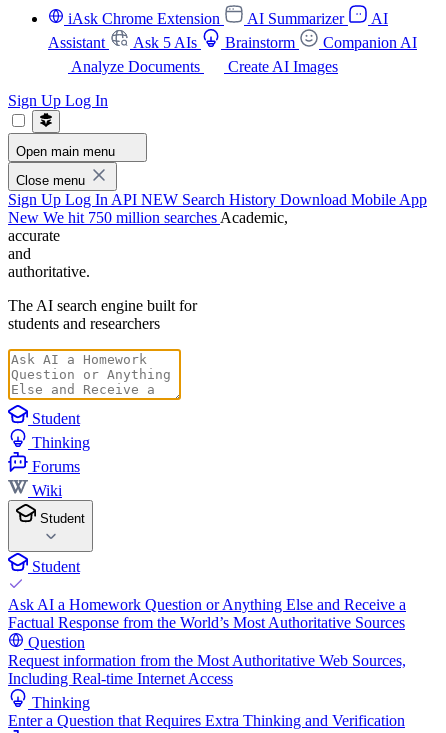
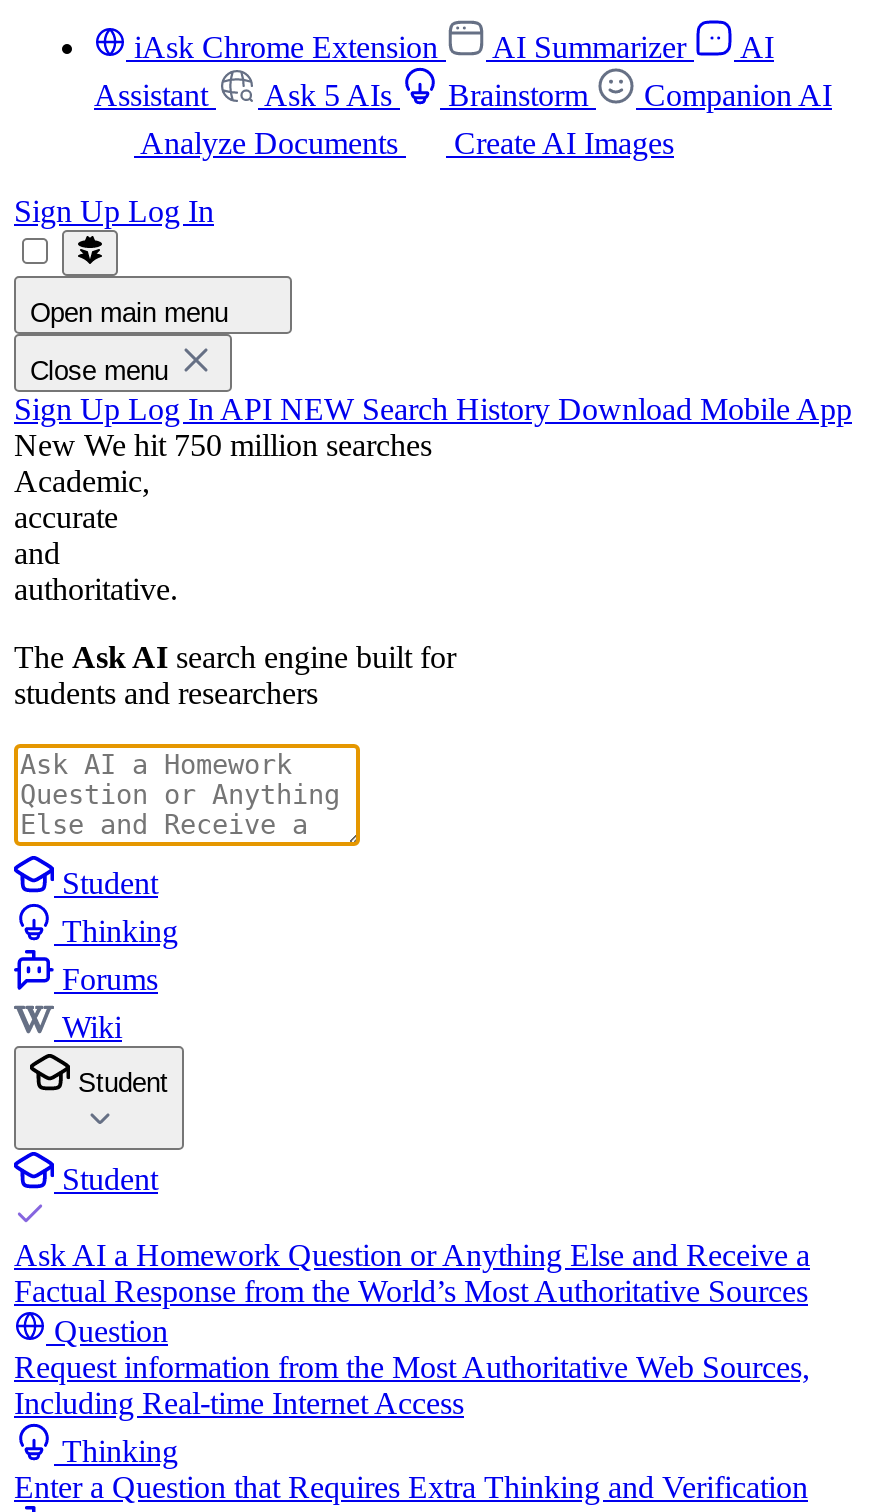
- The AI search engine built for
+ The Ask AI search engine built for
